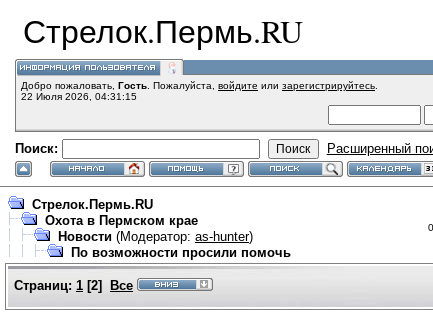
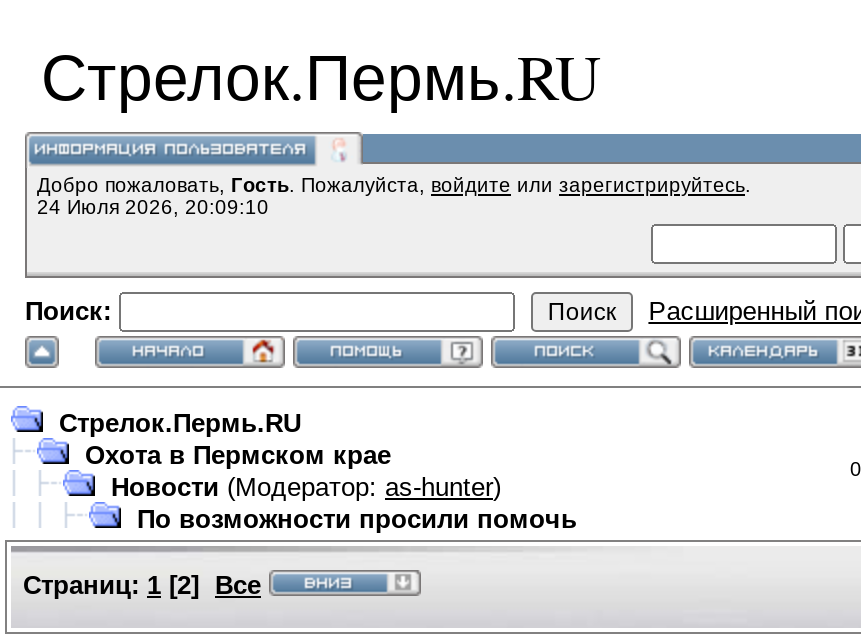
- 22 Июля 2026, 04:31:15
+ 24 Июля 2026, 20:09:10
